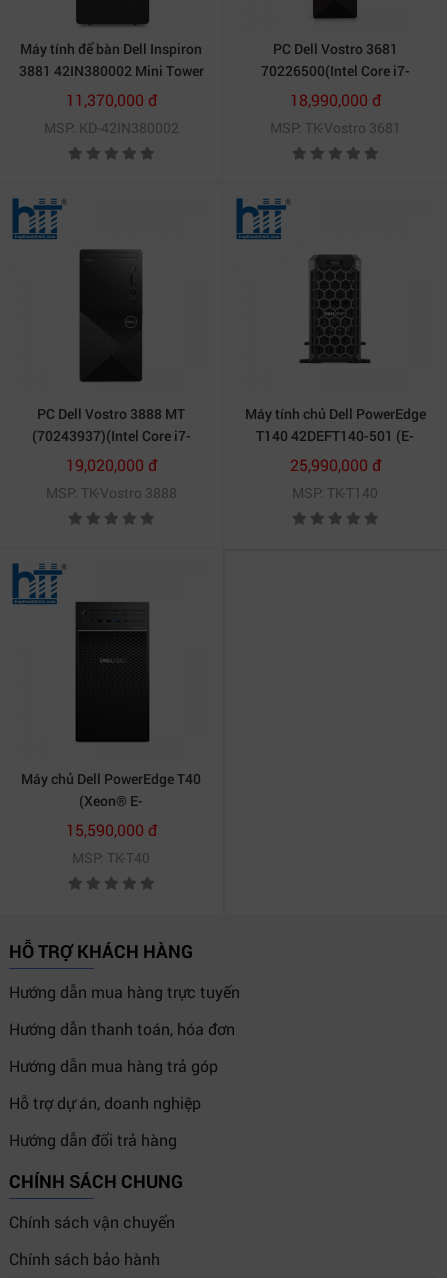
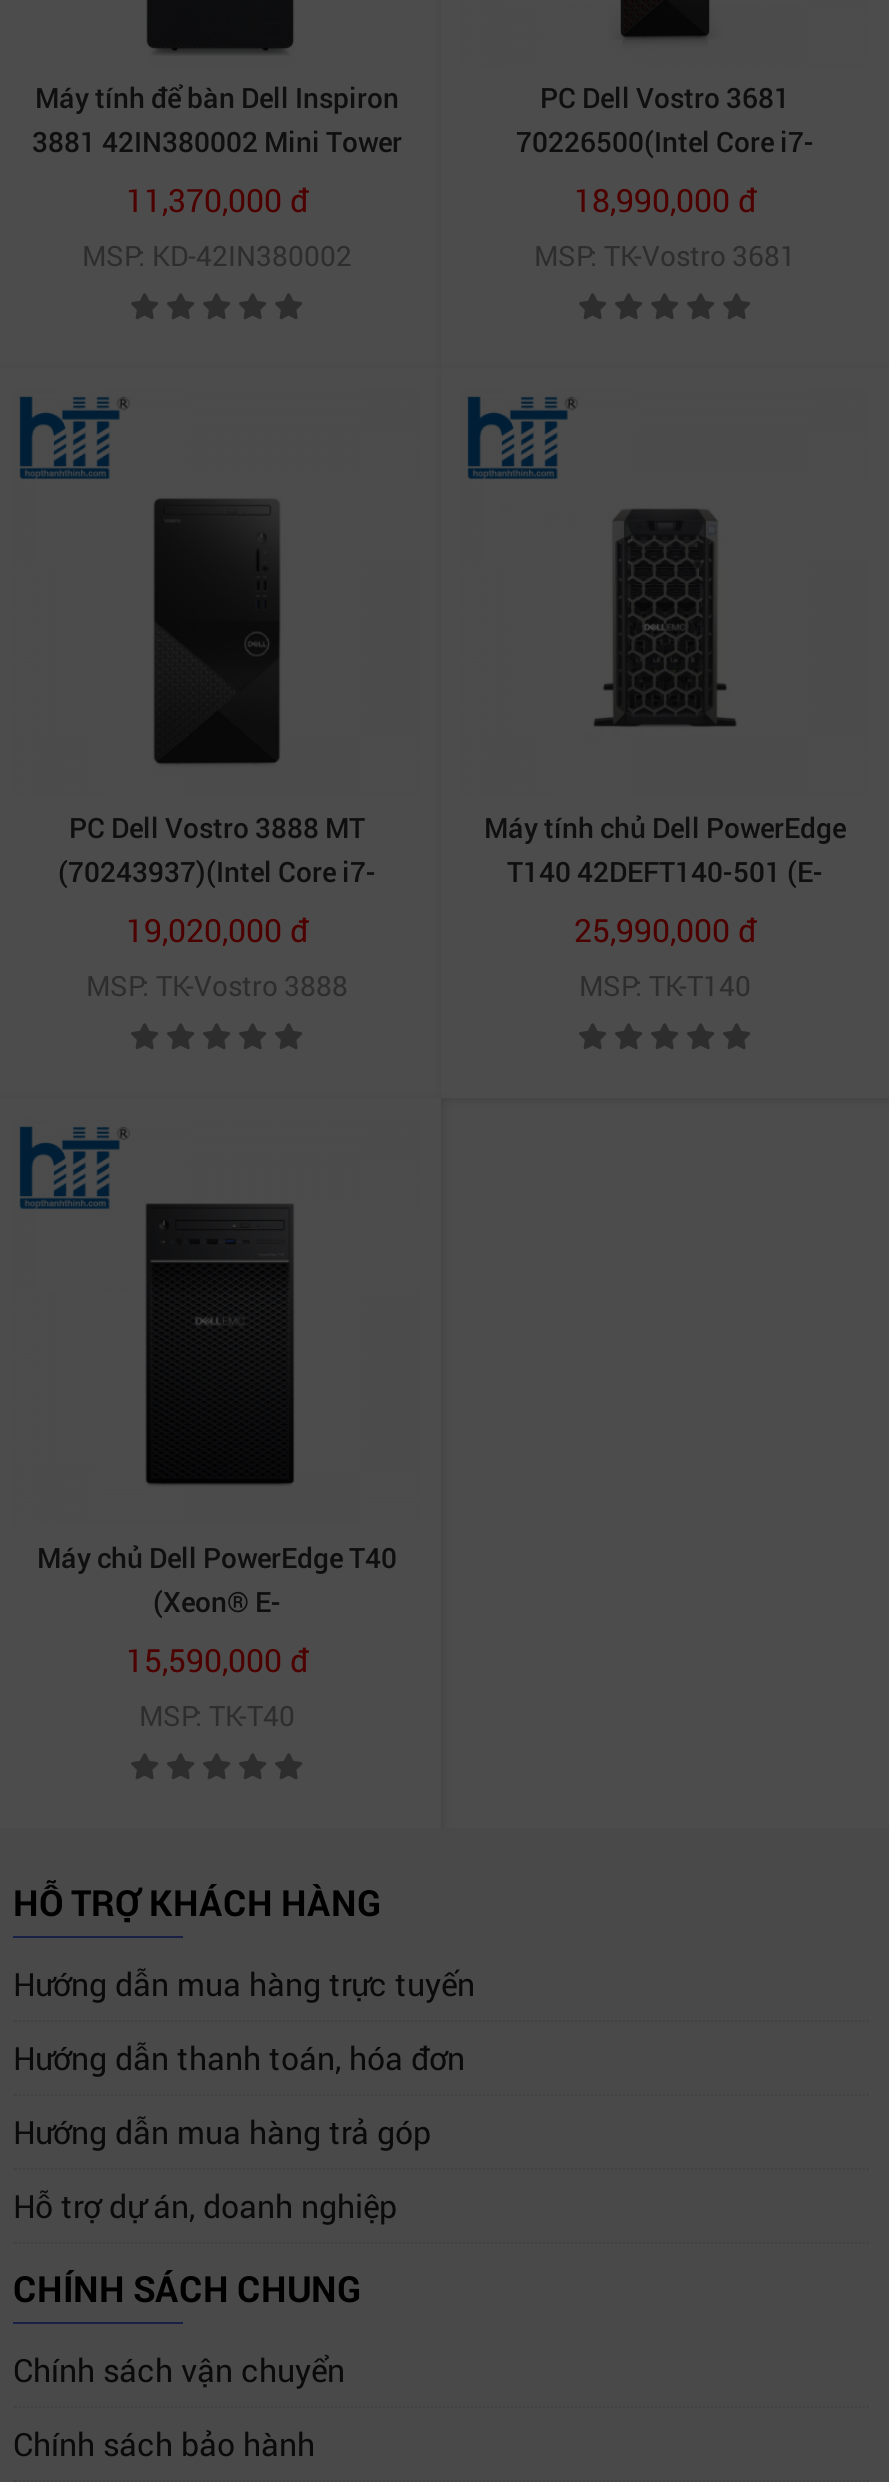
- Hướng dẫn đổi trả hàng
